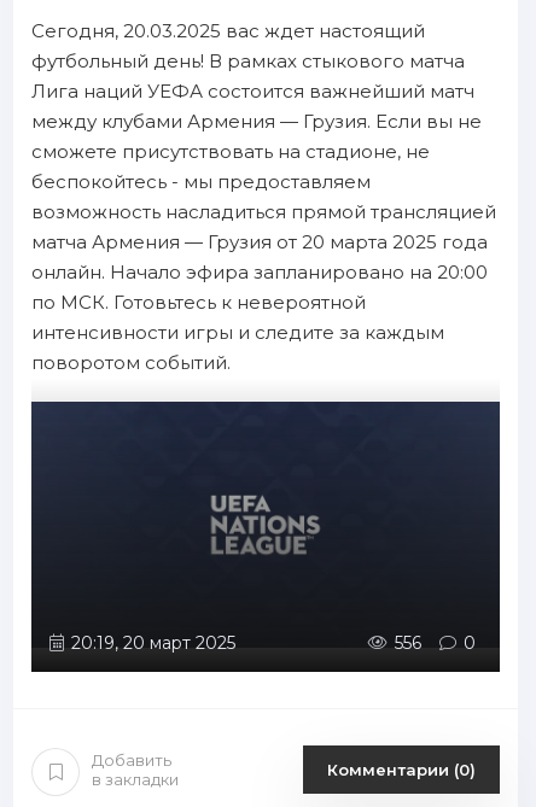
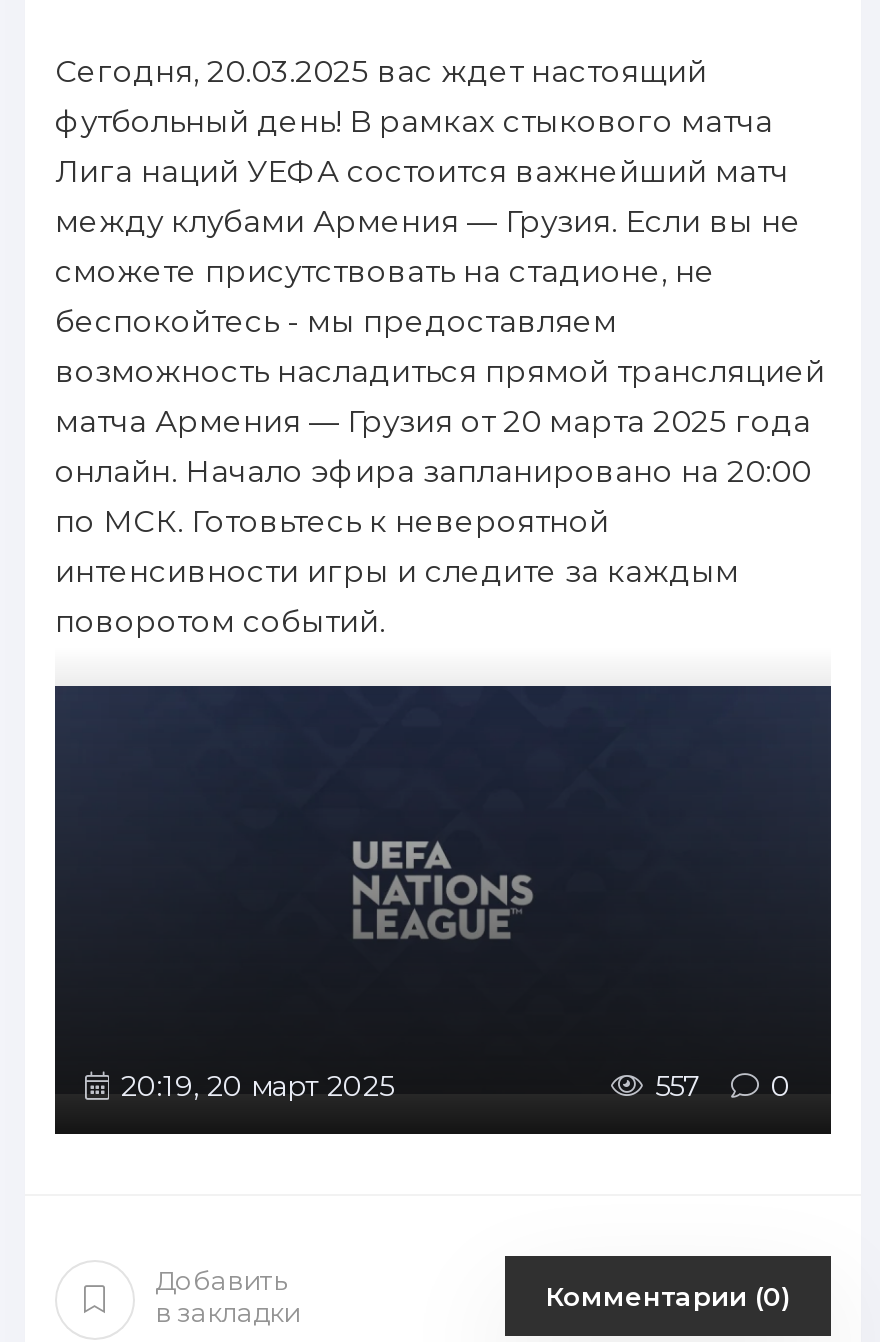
- 556
+ 557
